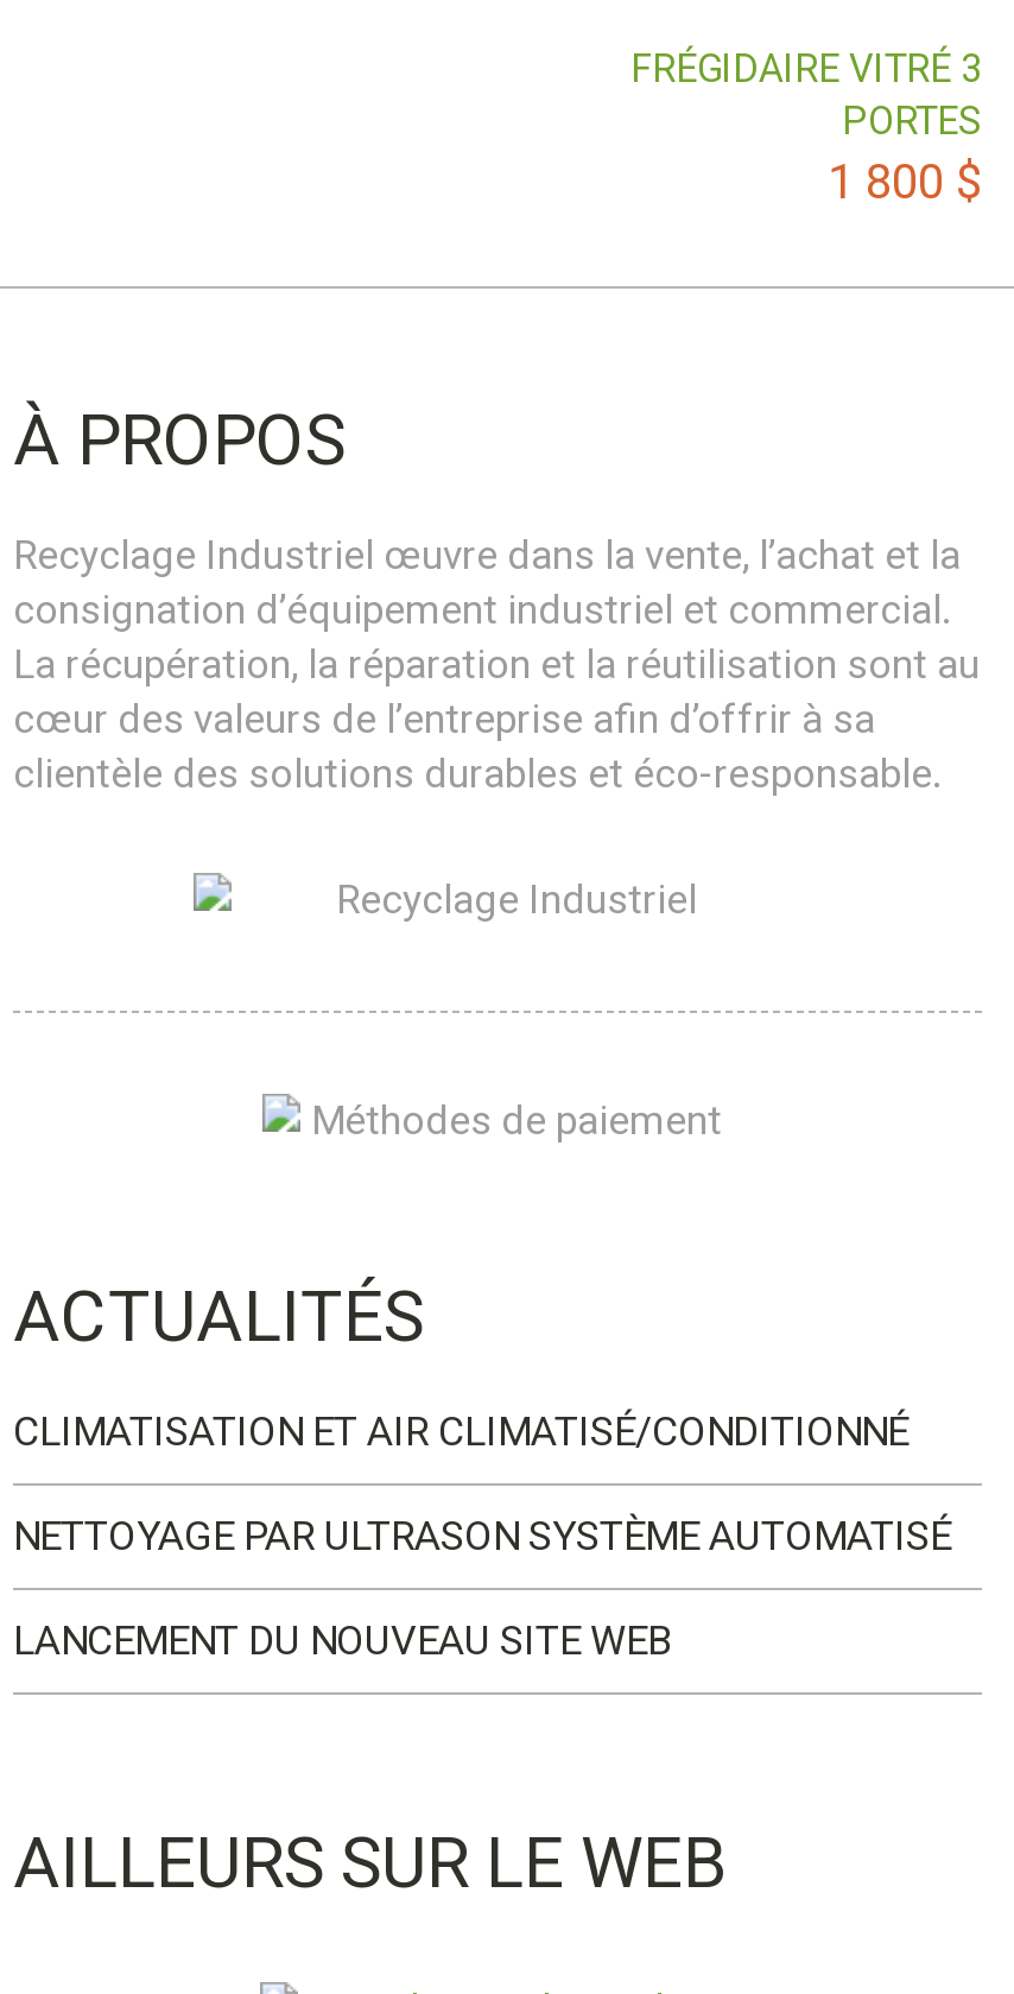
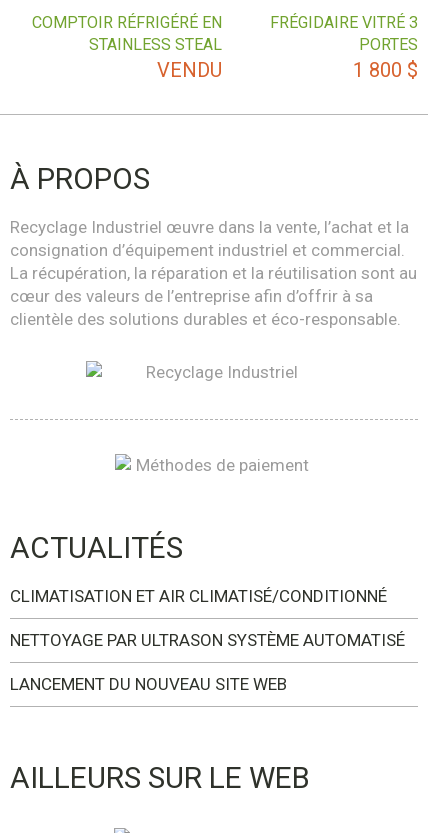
+ COMPTOIR RÉFRIGÉRÉ EN
+ STAINLESS STEAL
+ VENDU
